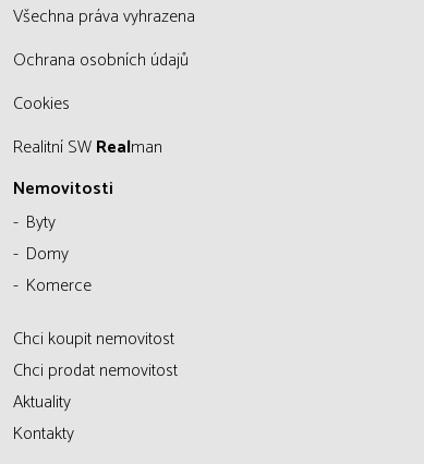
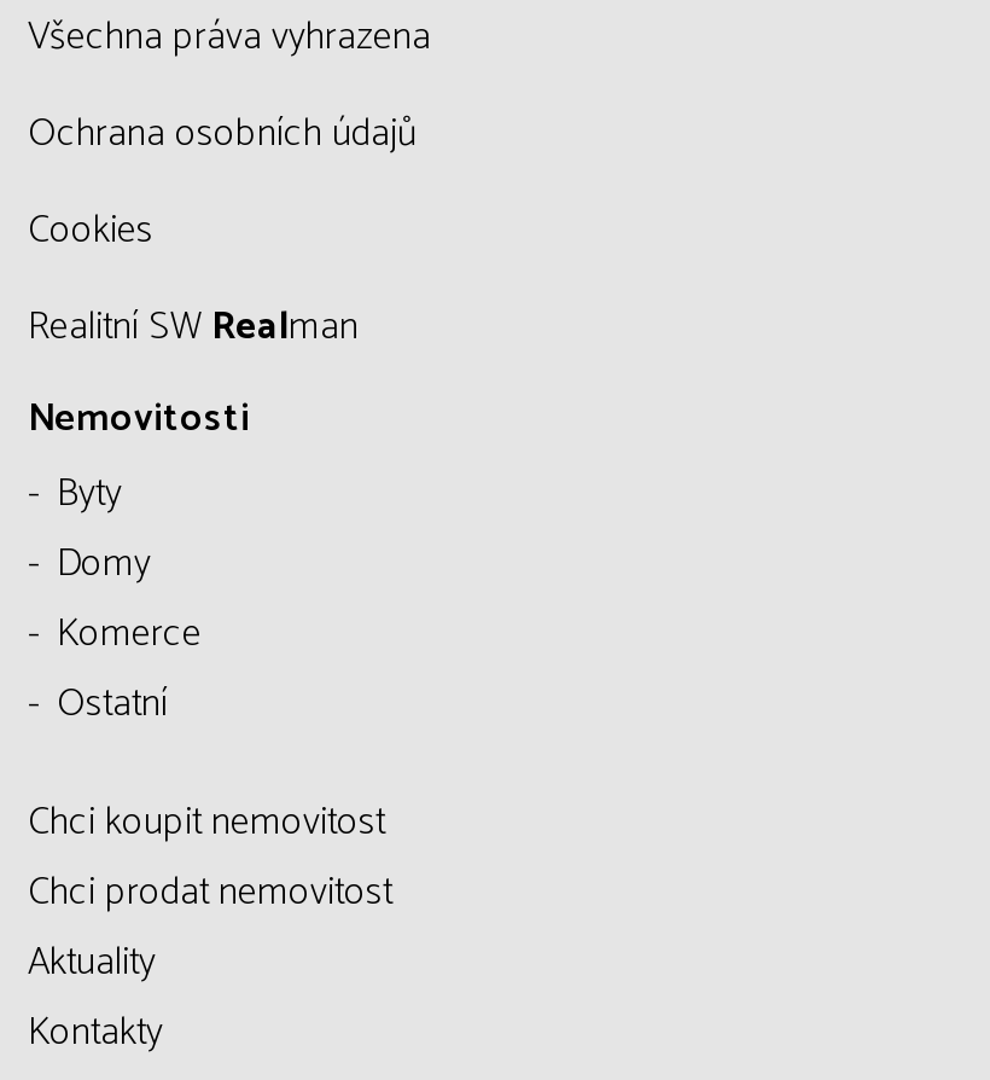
+ Ostatní
